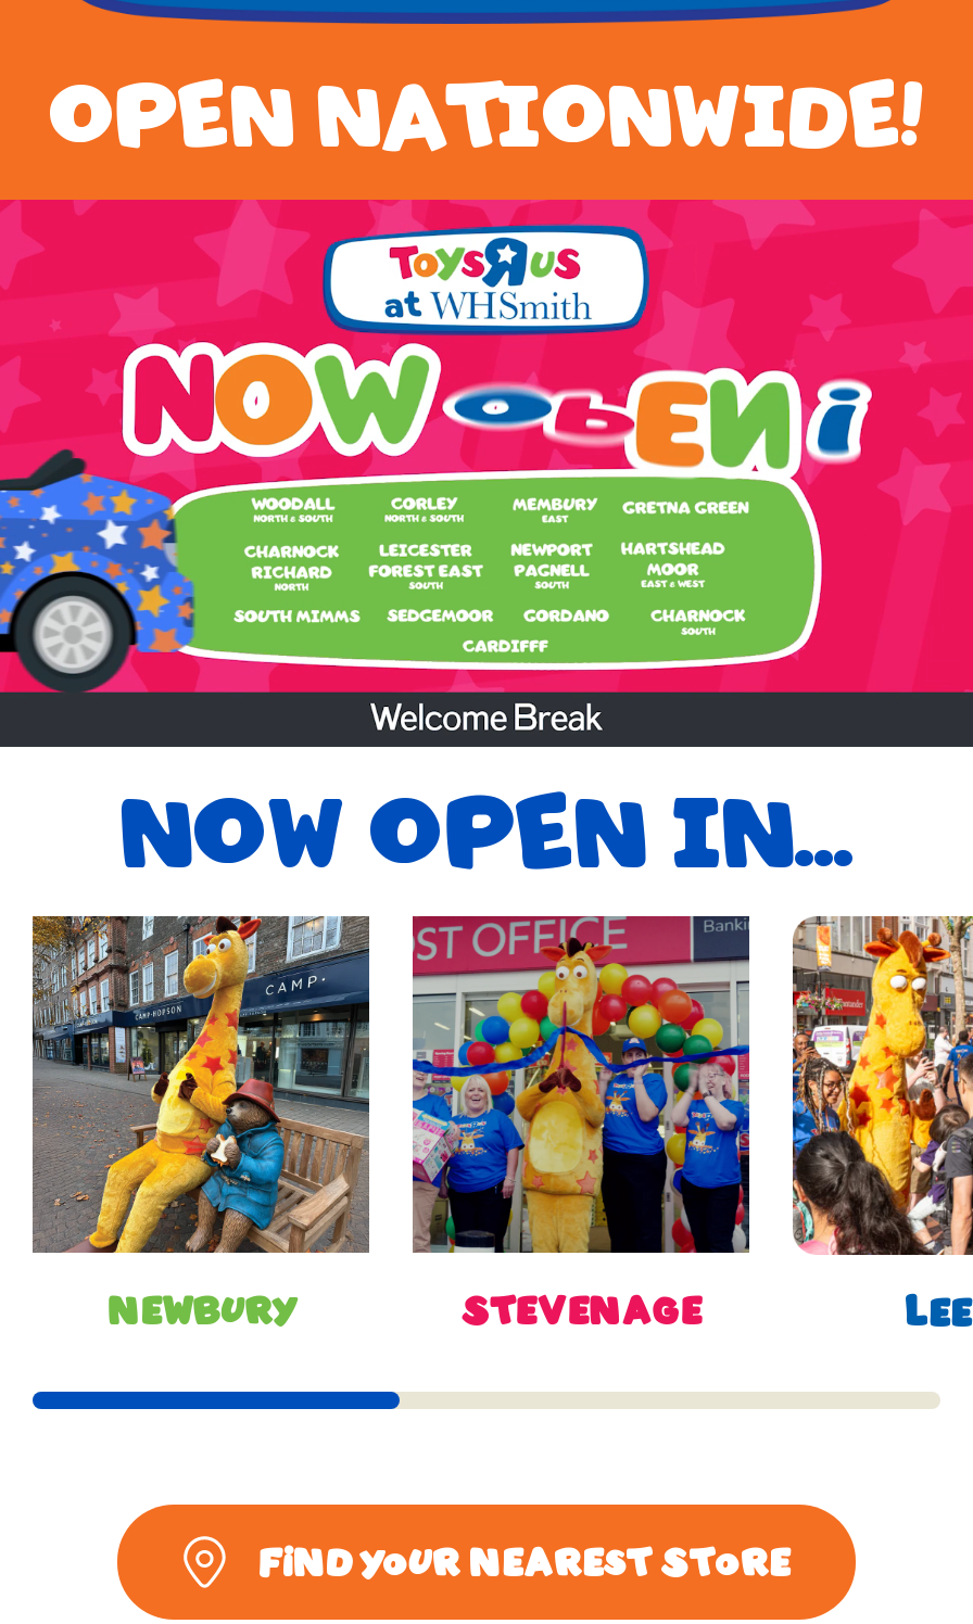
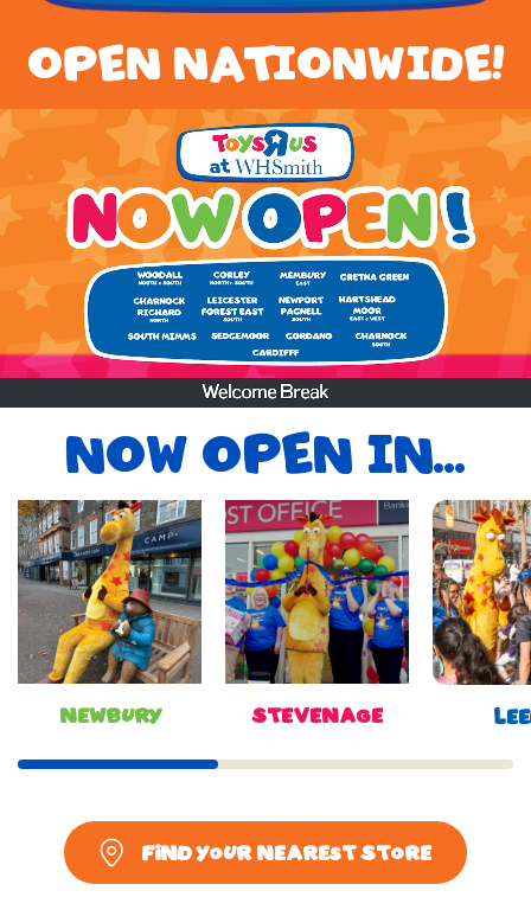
- [image]
+ [image]
